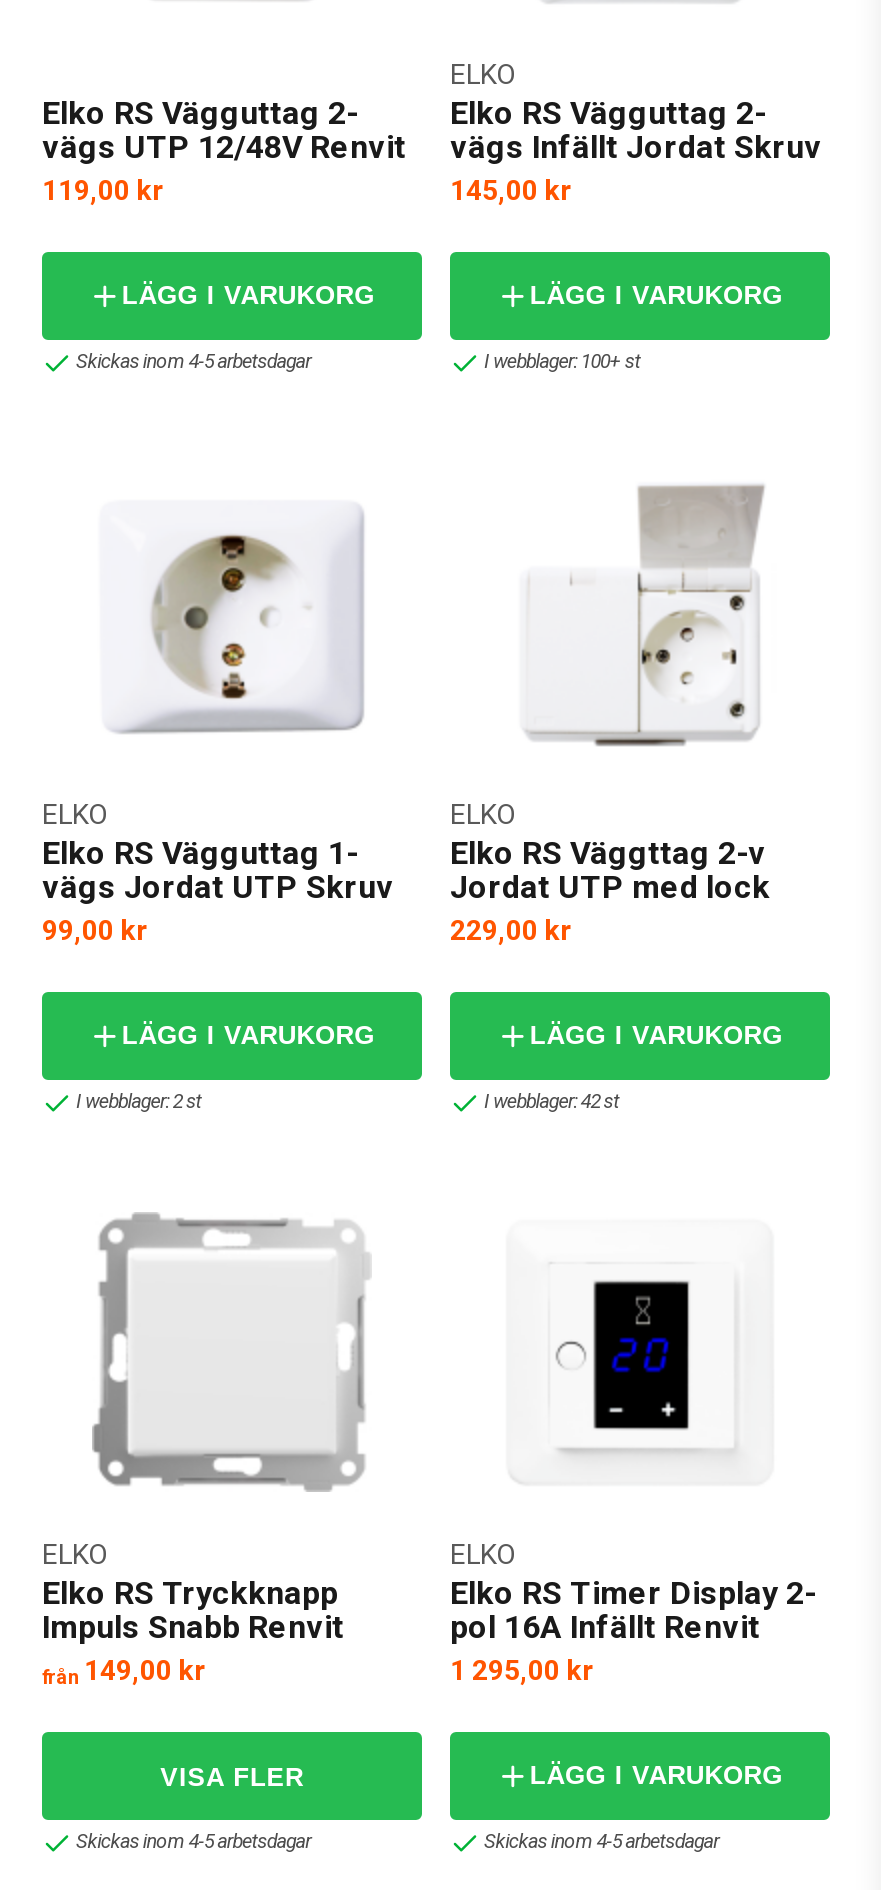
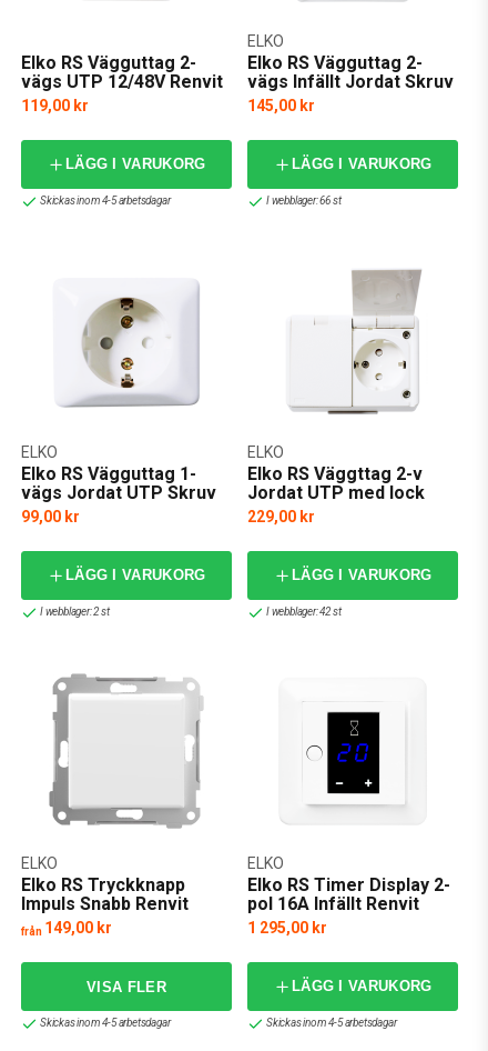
- I webblager: 100+ st
+ I webblager: 66 st
